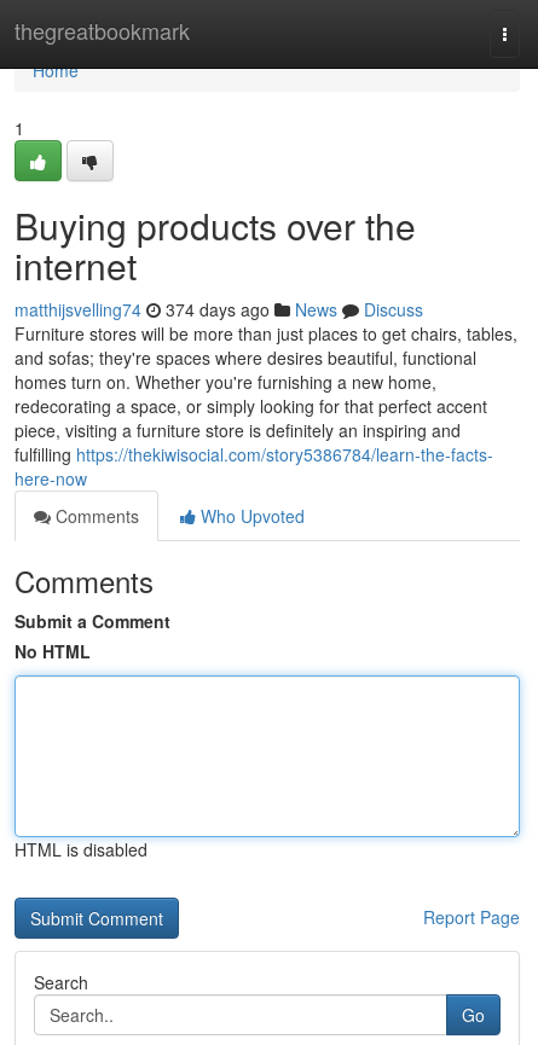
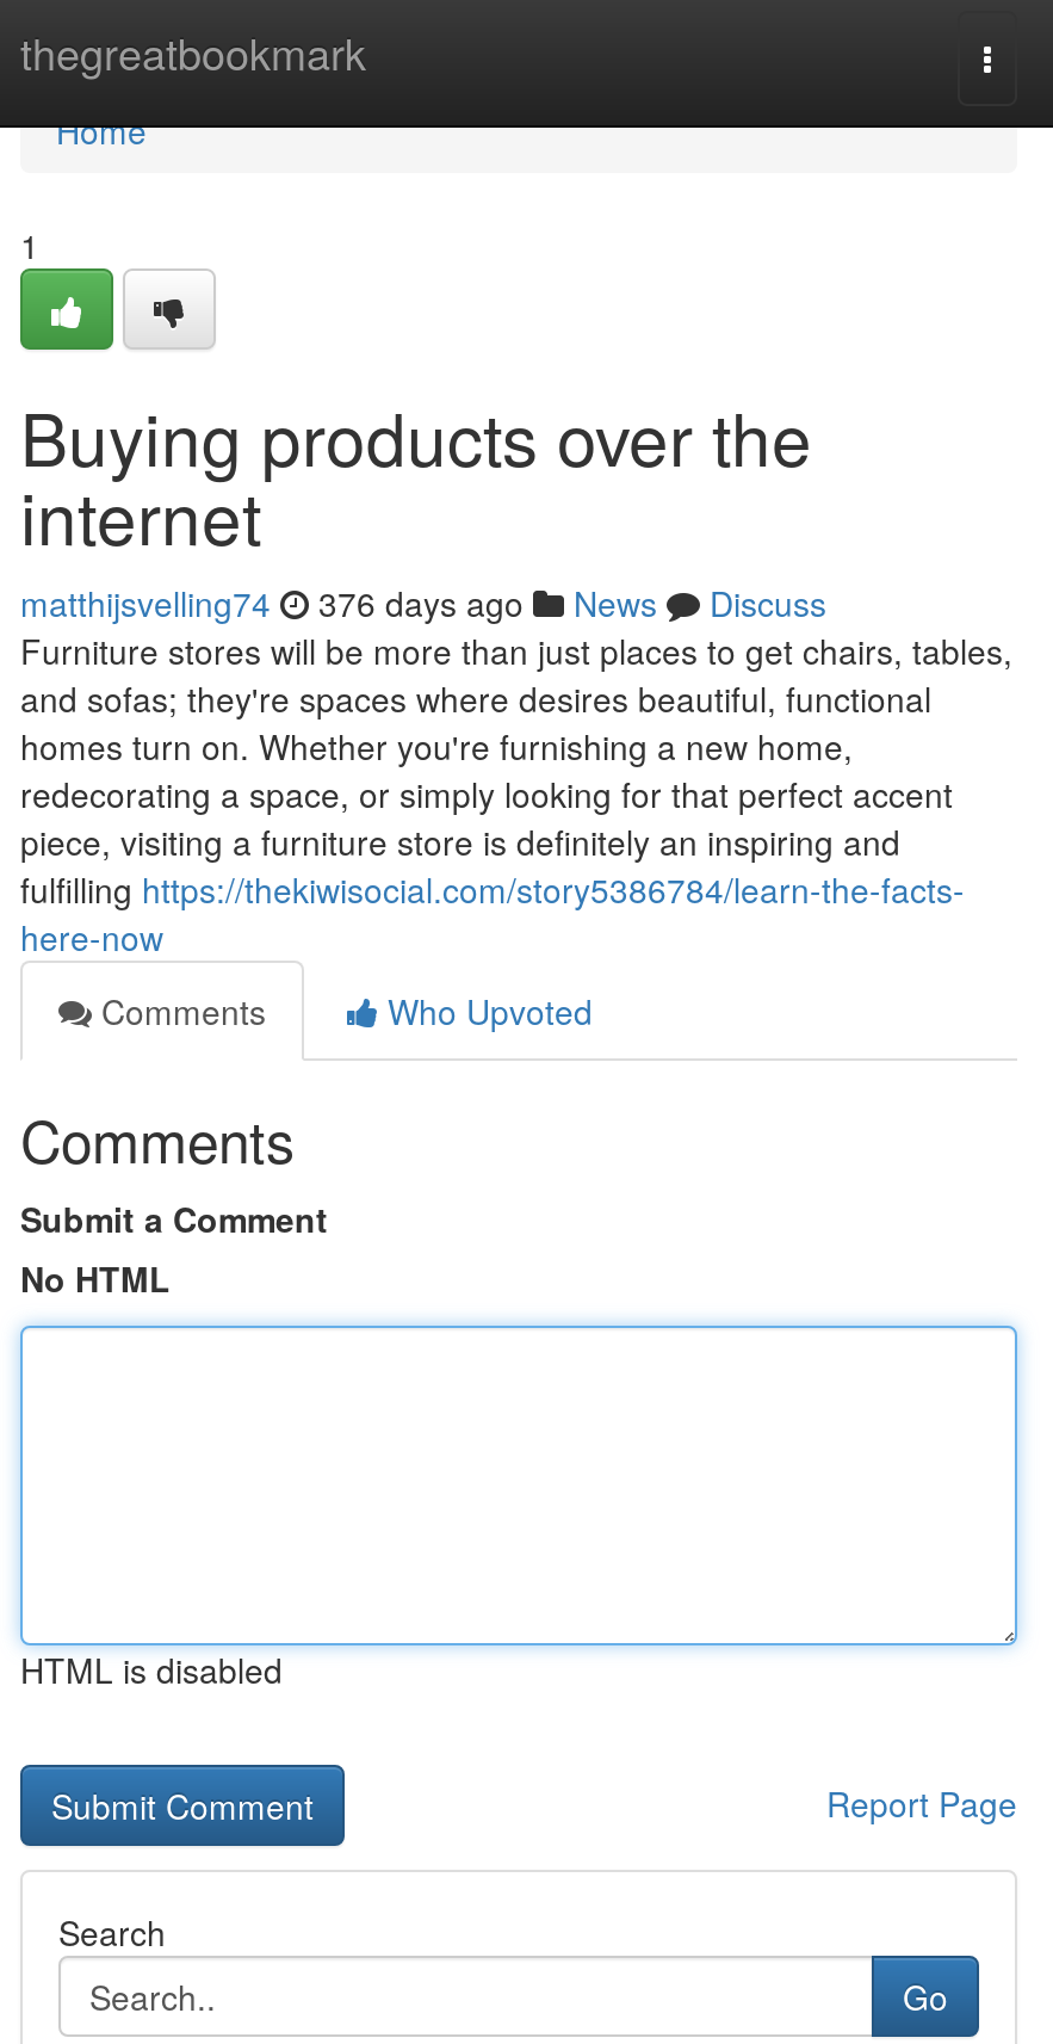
- matthijsvelling74 374 days ago News Discuss
+ matthijsvelling74 376 days ago News Discuss
